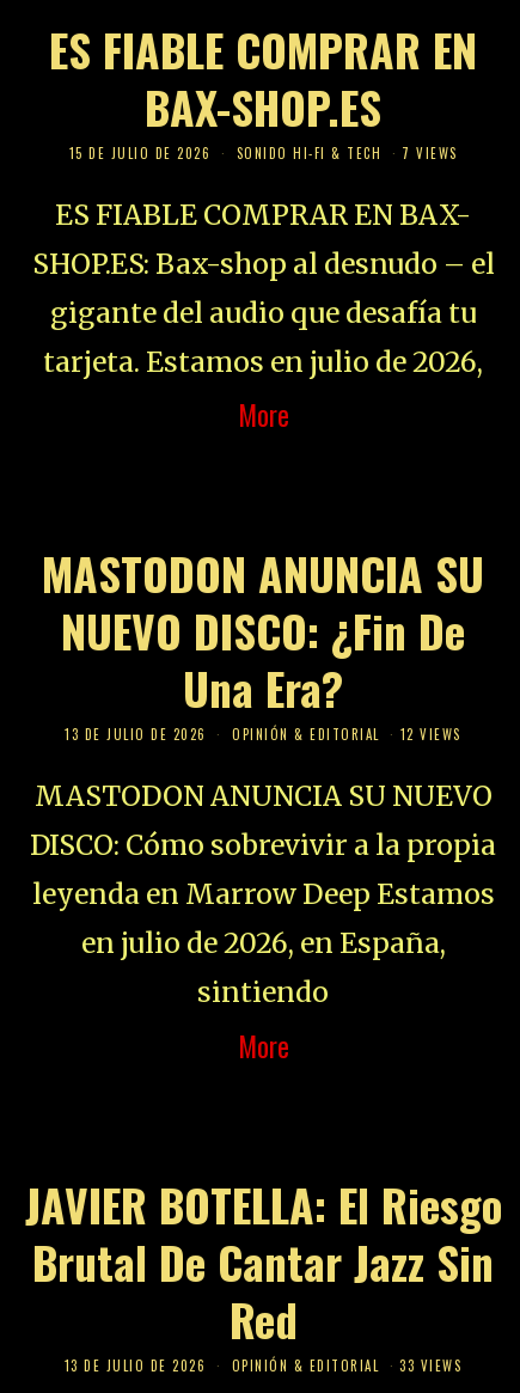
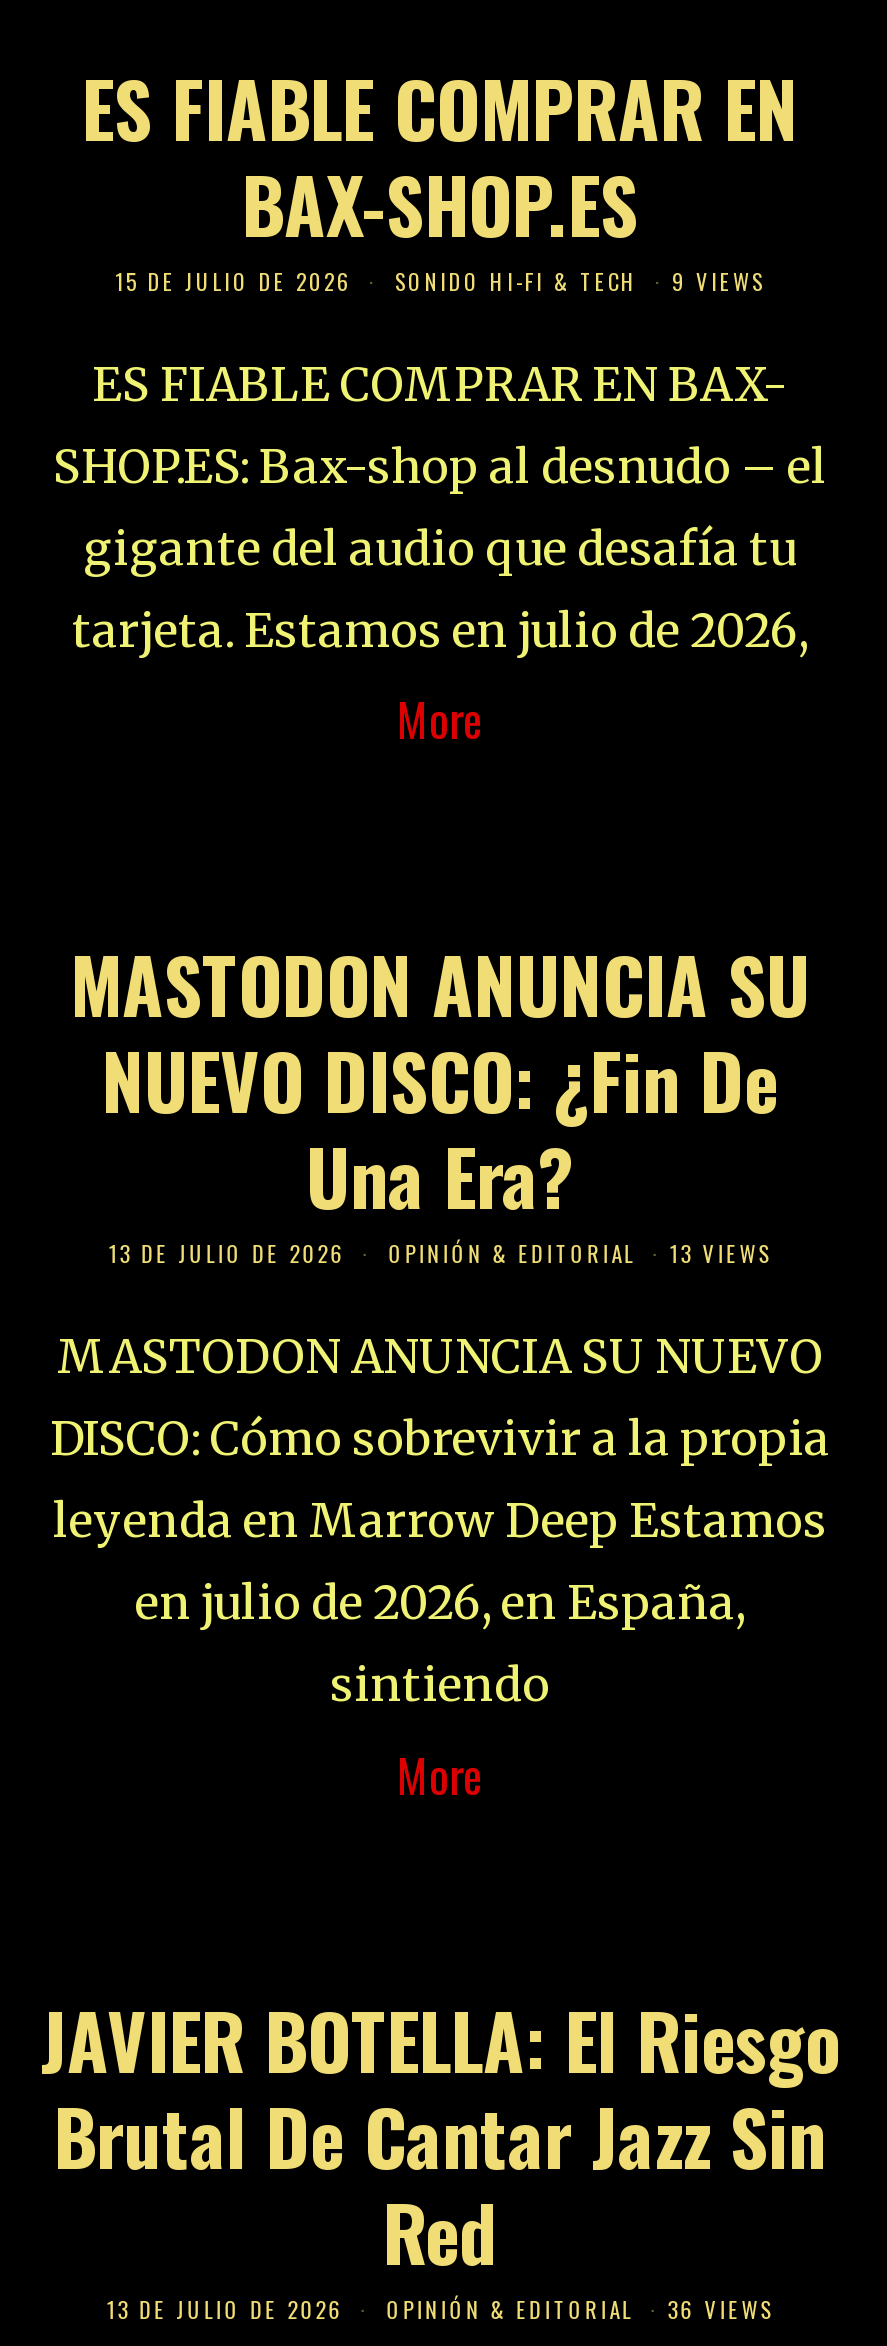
- 15 DE JULIO DE 2026 SONIDO HI-FI & TECH 7 VIEWS
+ 15 DE JULIO DE 2026 SONIDO HI-FI & TECH 9 VIEWS

- 13 DE JULIO DE 2026 OPINIÓN & EDITORIAL 12 VIEWS
+ 13 DE JULIO DE 2026 OPINIÓN & EDITORIAL 13 VIEWS

- 13 DE JULIO DE 2026 OPINIÓN & EDITORIAL 33 VIEWS
+ 13 DE JULIO DE 2026 OPINIÓN & EDITORIAL 36 VIEWS
